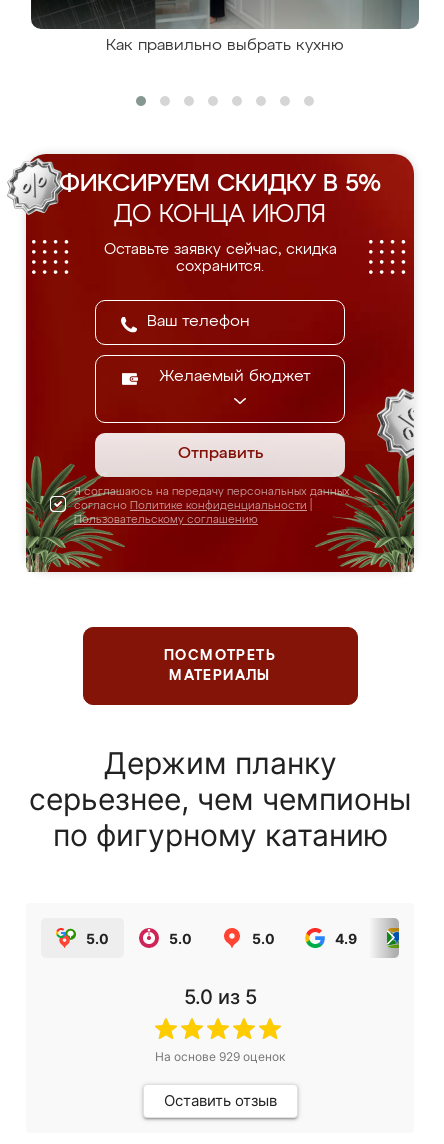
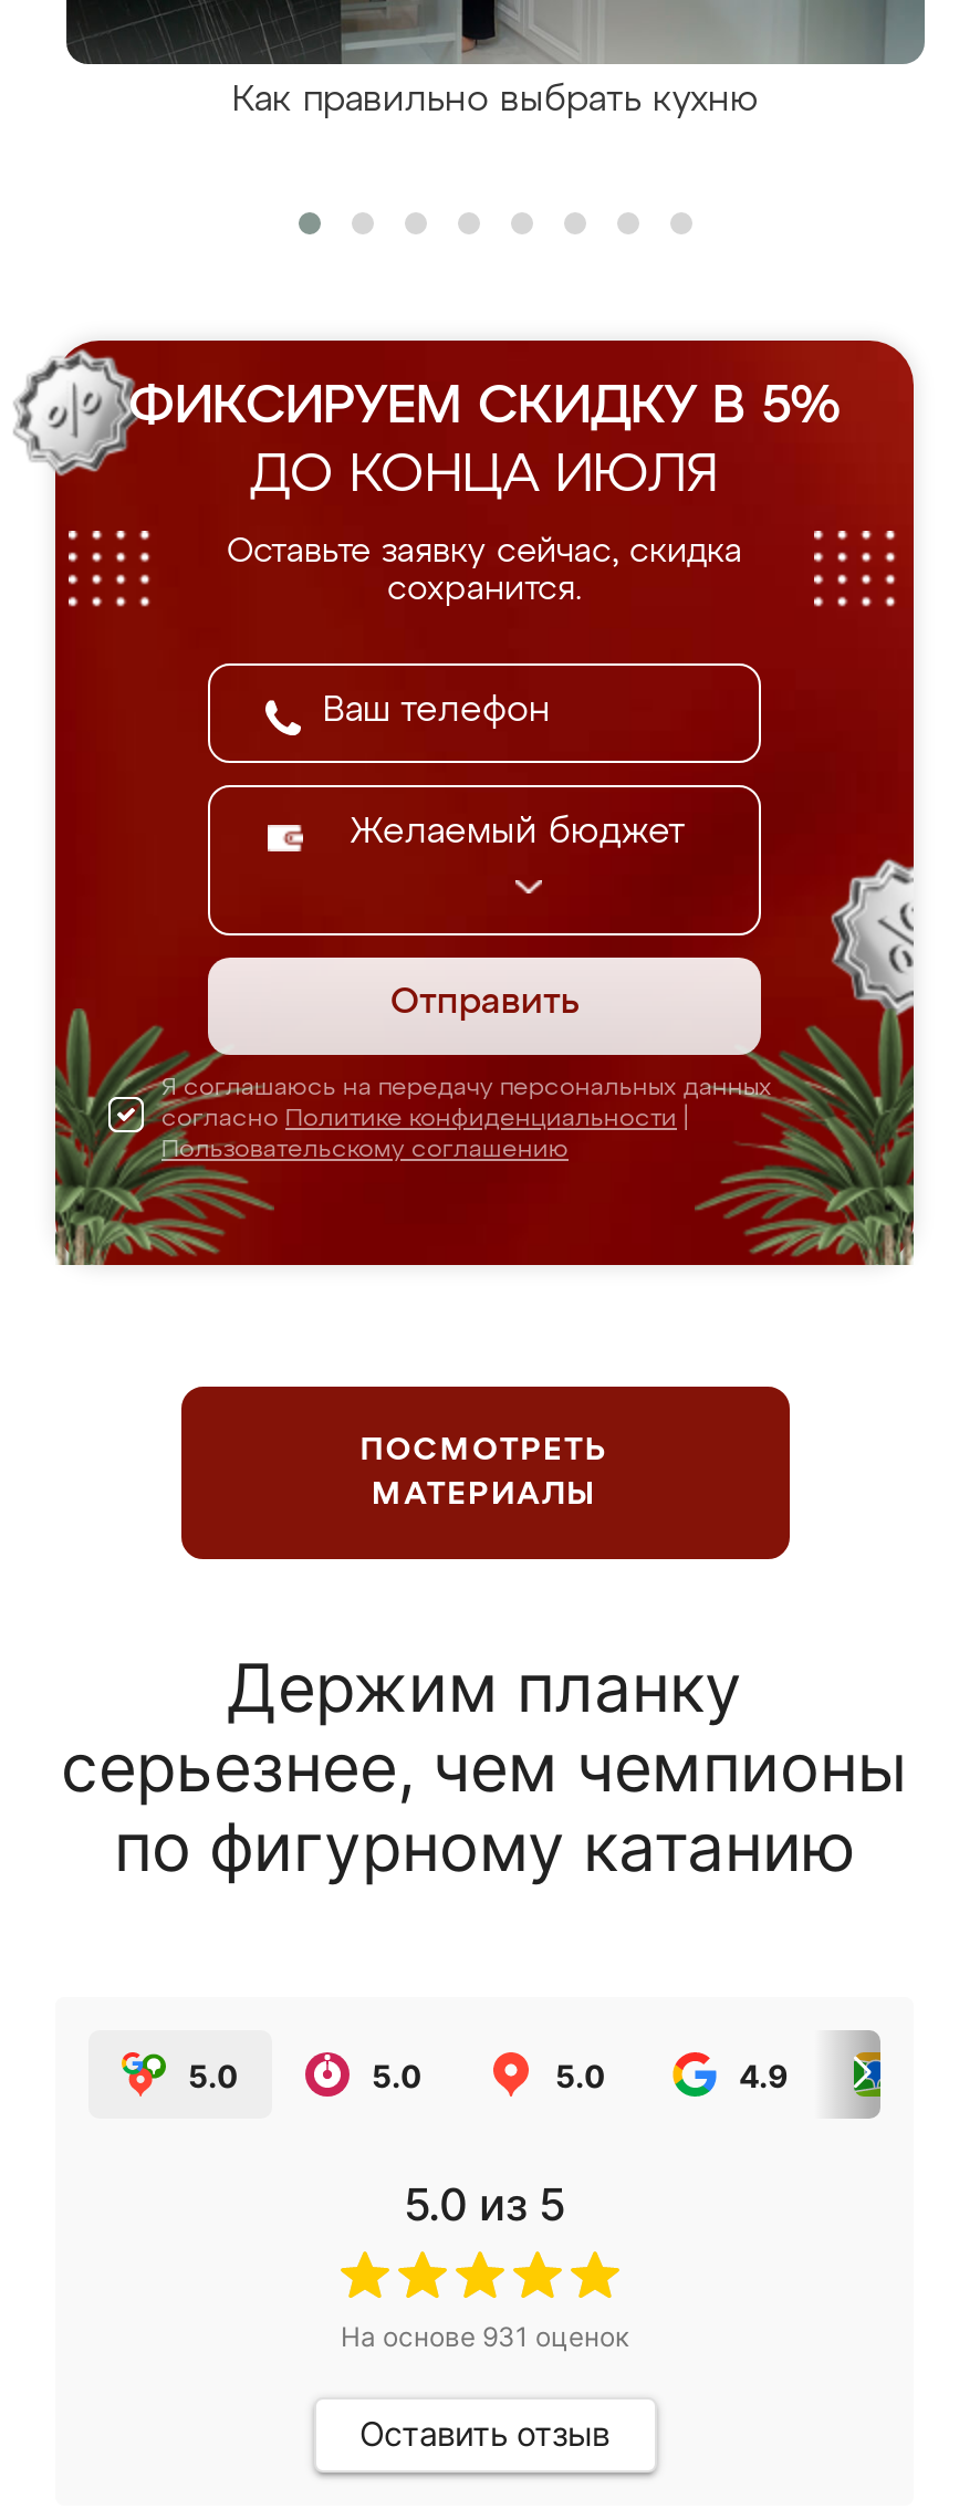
- На основе 929 оценок
+ На основе 931 оценок
